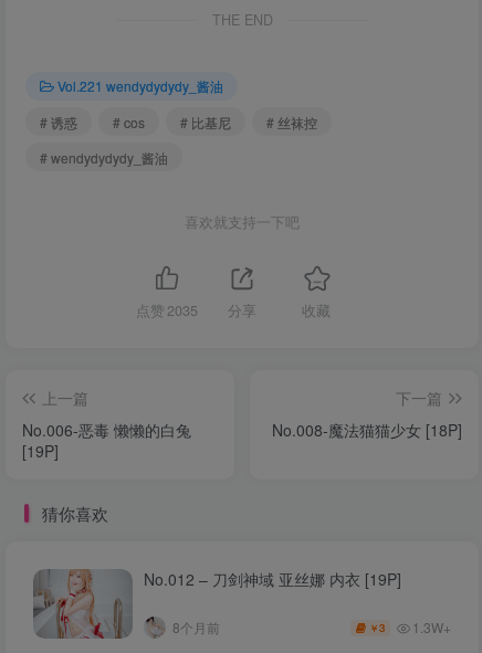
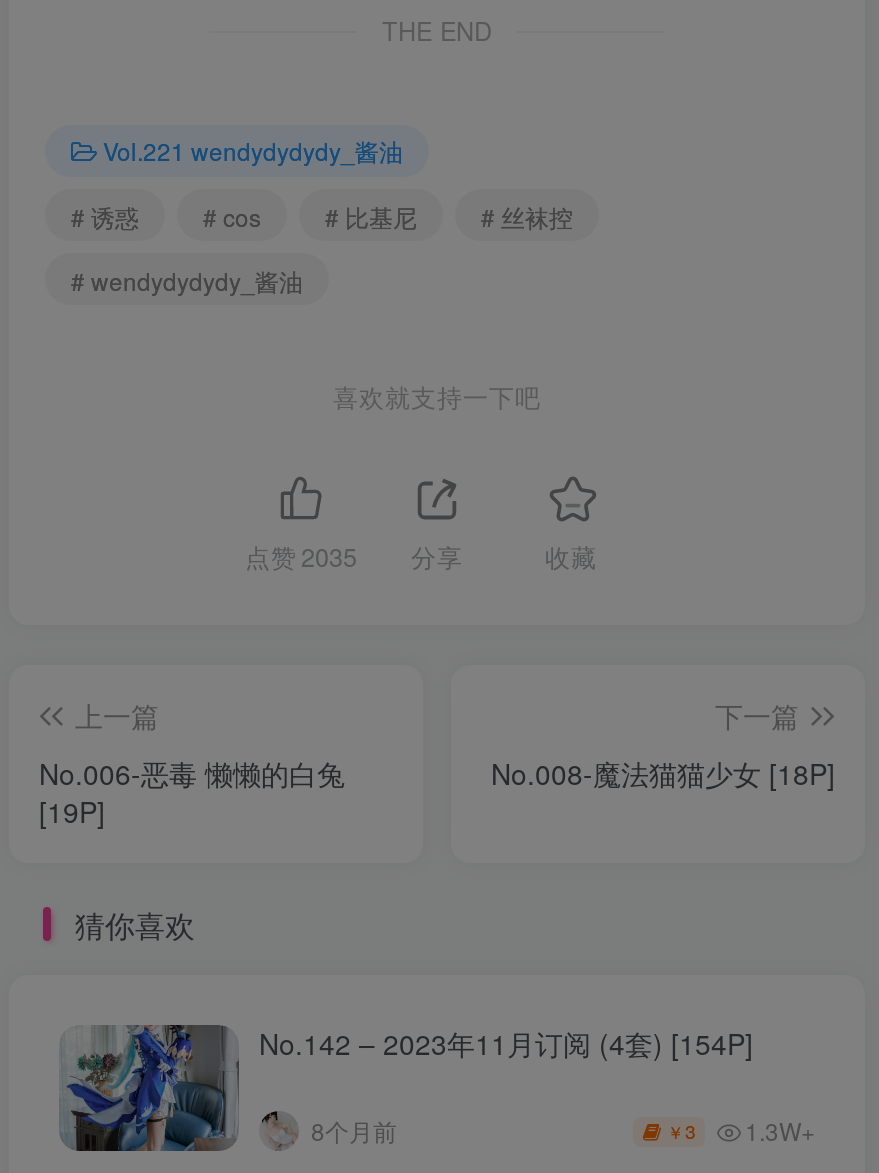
- [image]
- No.012 – 刀剑神域 亚丝娜 内衣 [19P]
+ [image]
+ No.142 – 2023年11月订阅 (4套) [154P]
